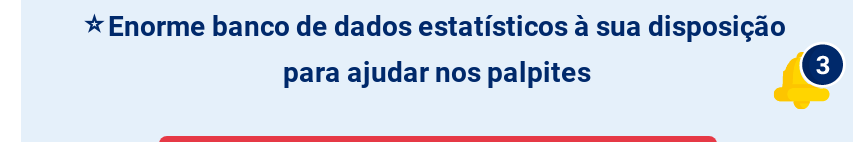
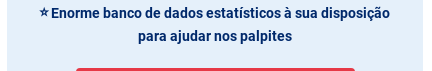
- [image]
